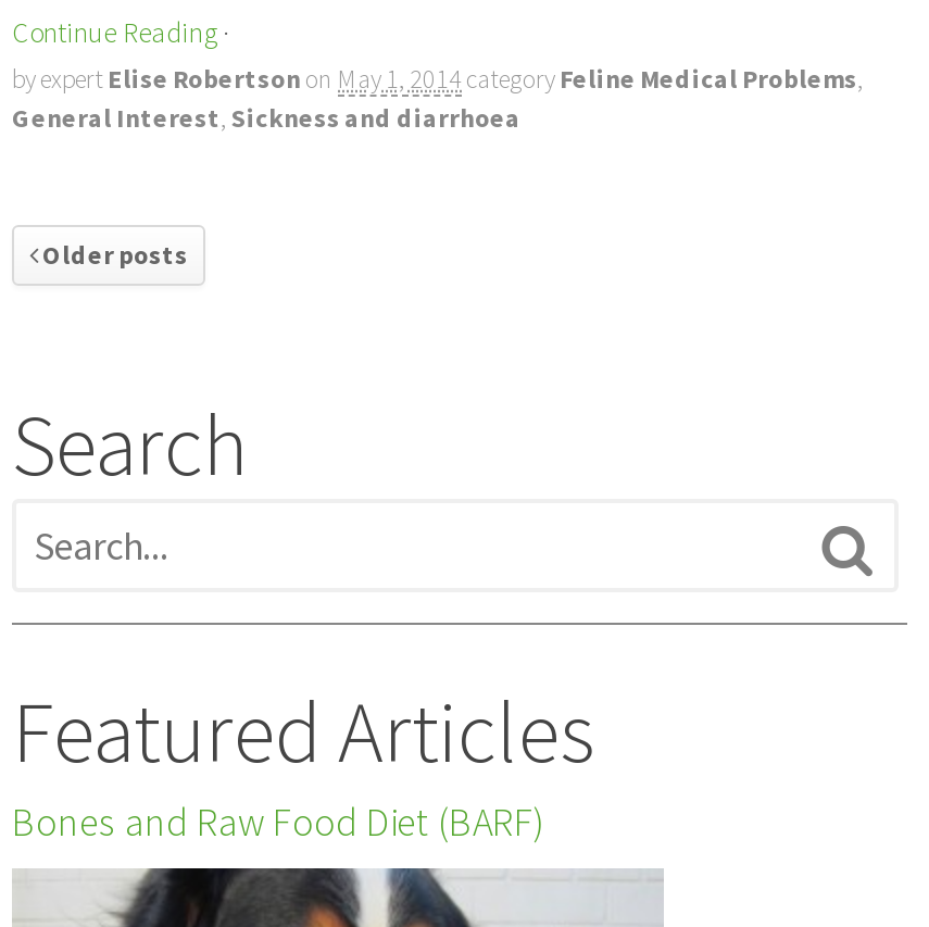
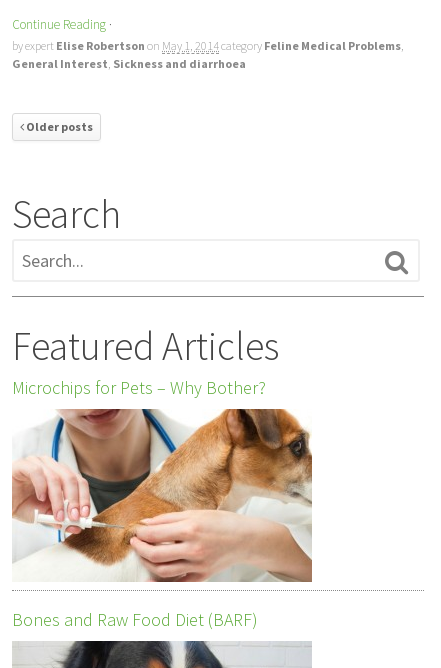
+ Microchips for Pets – Why Bother?

+ [image]
